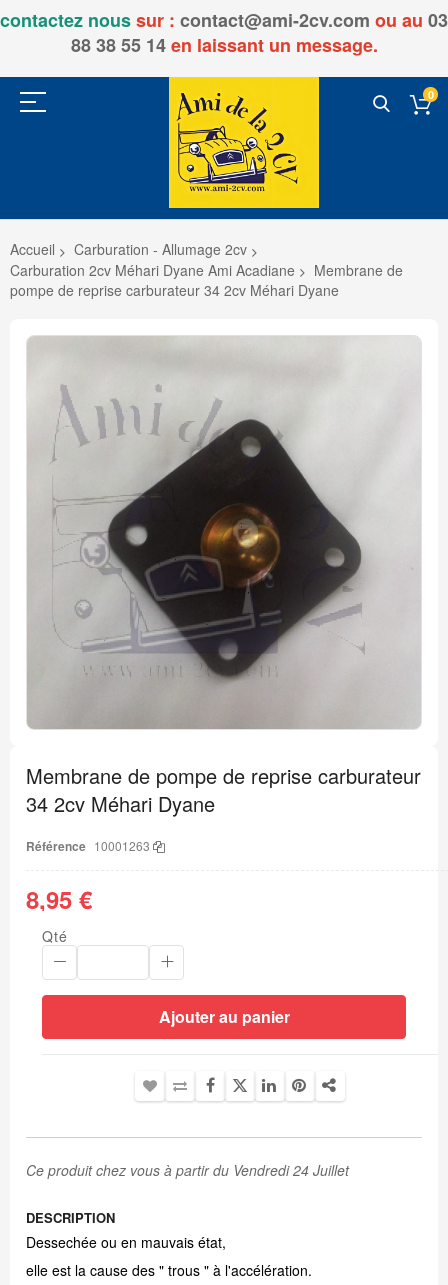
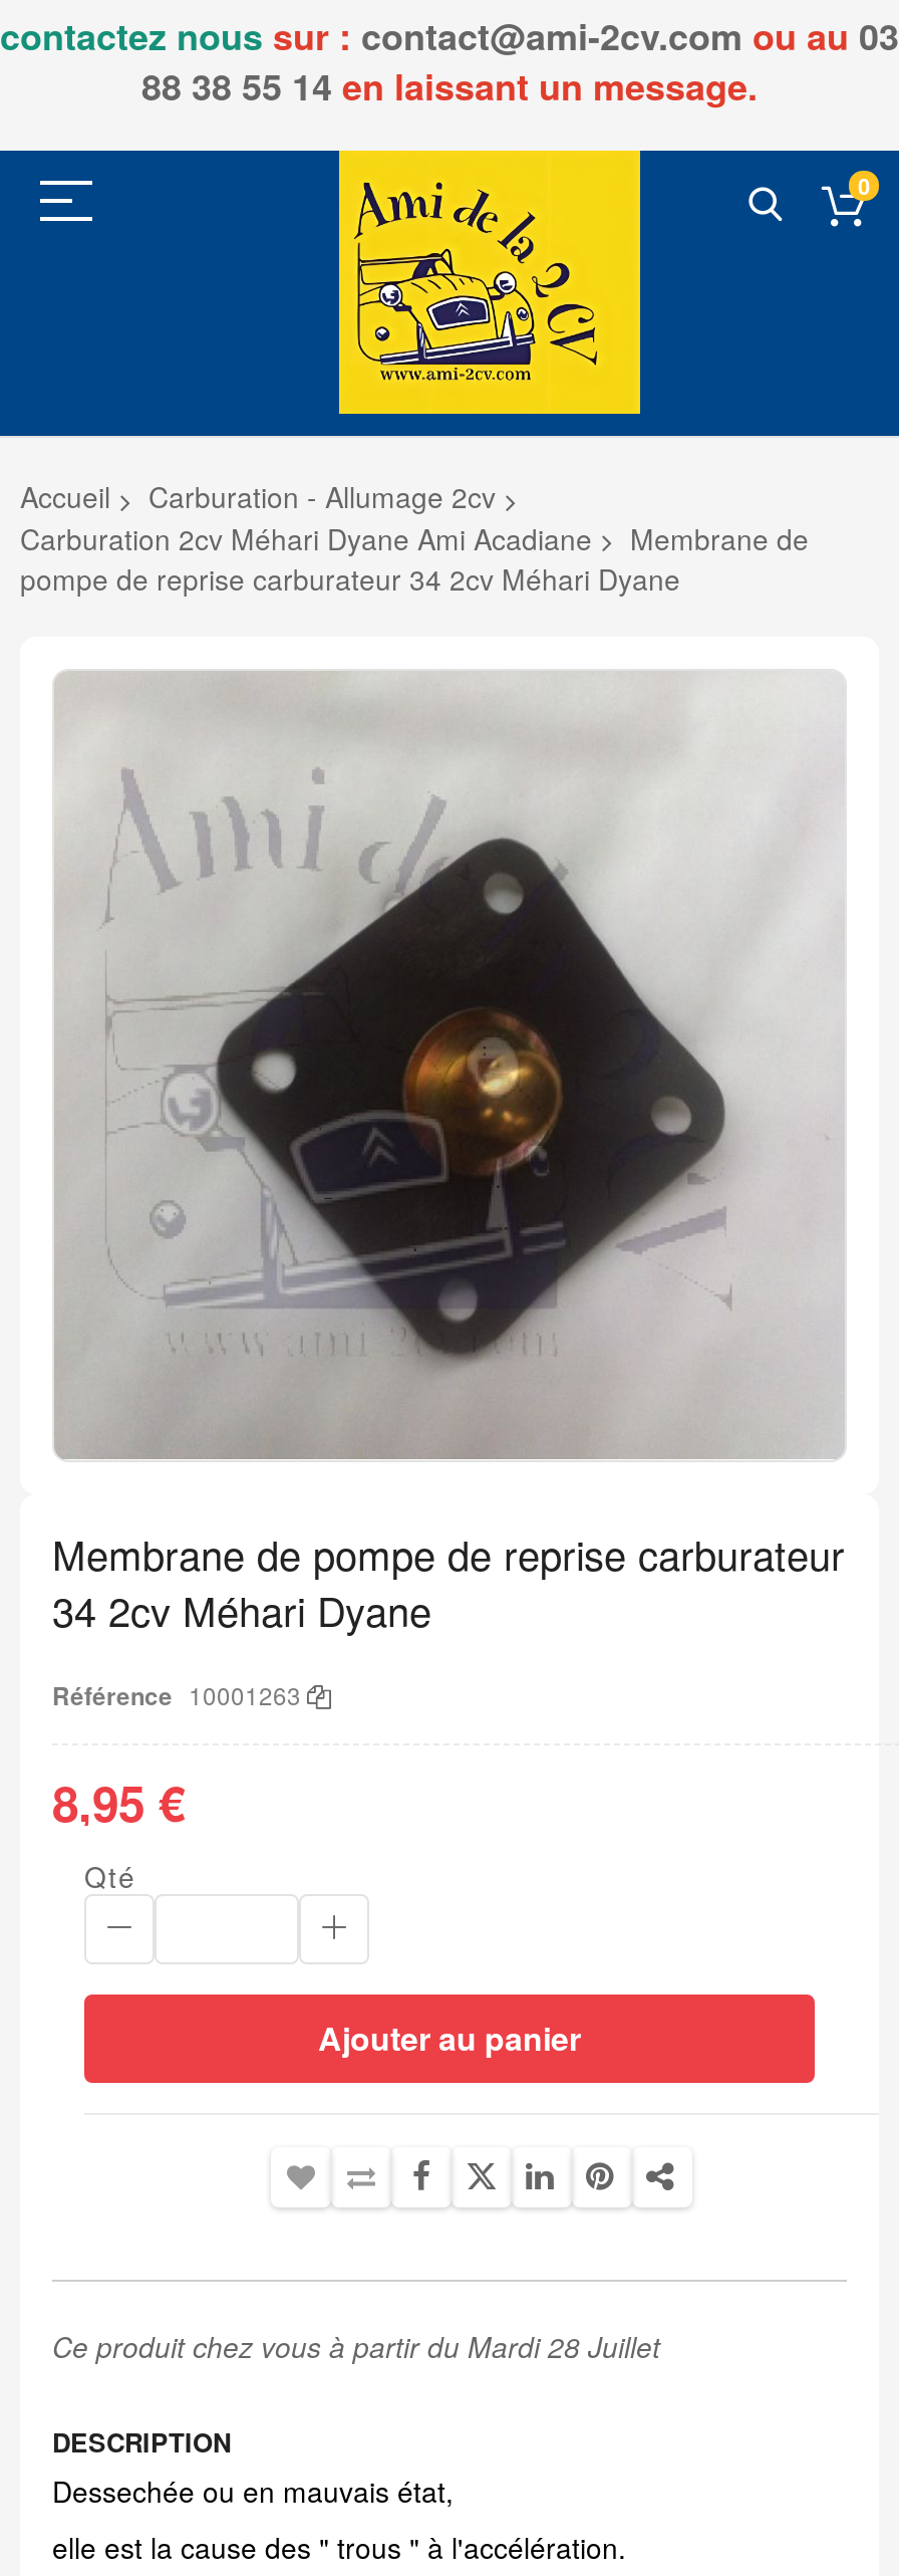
- Ce produit chez vous à partir du Vendredi 24 Juillet
+ Ce produit chez vous à partir du Mardi 28 Juillet
